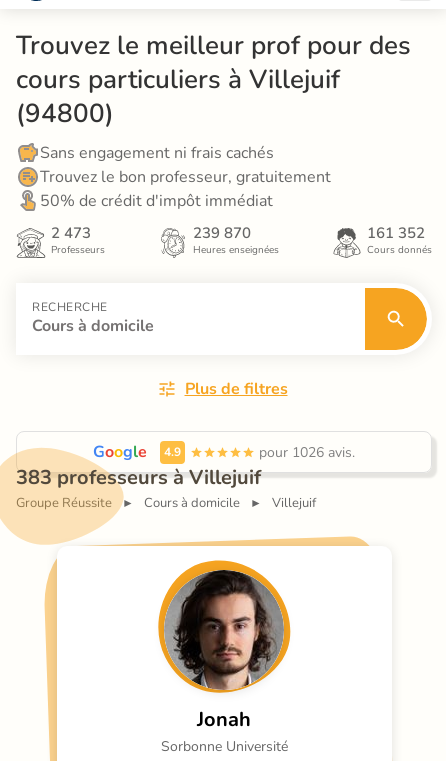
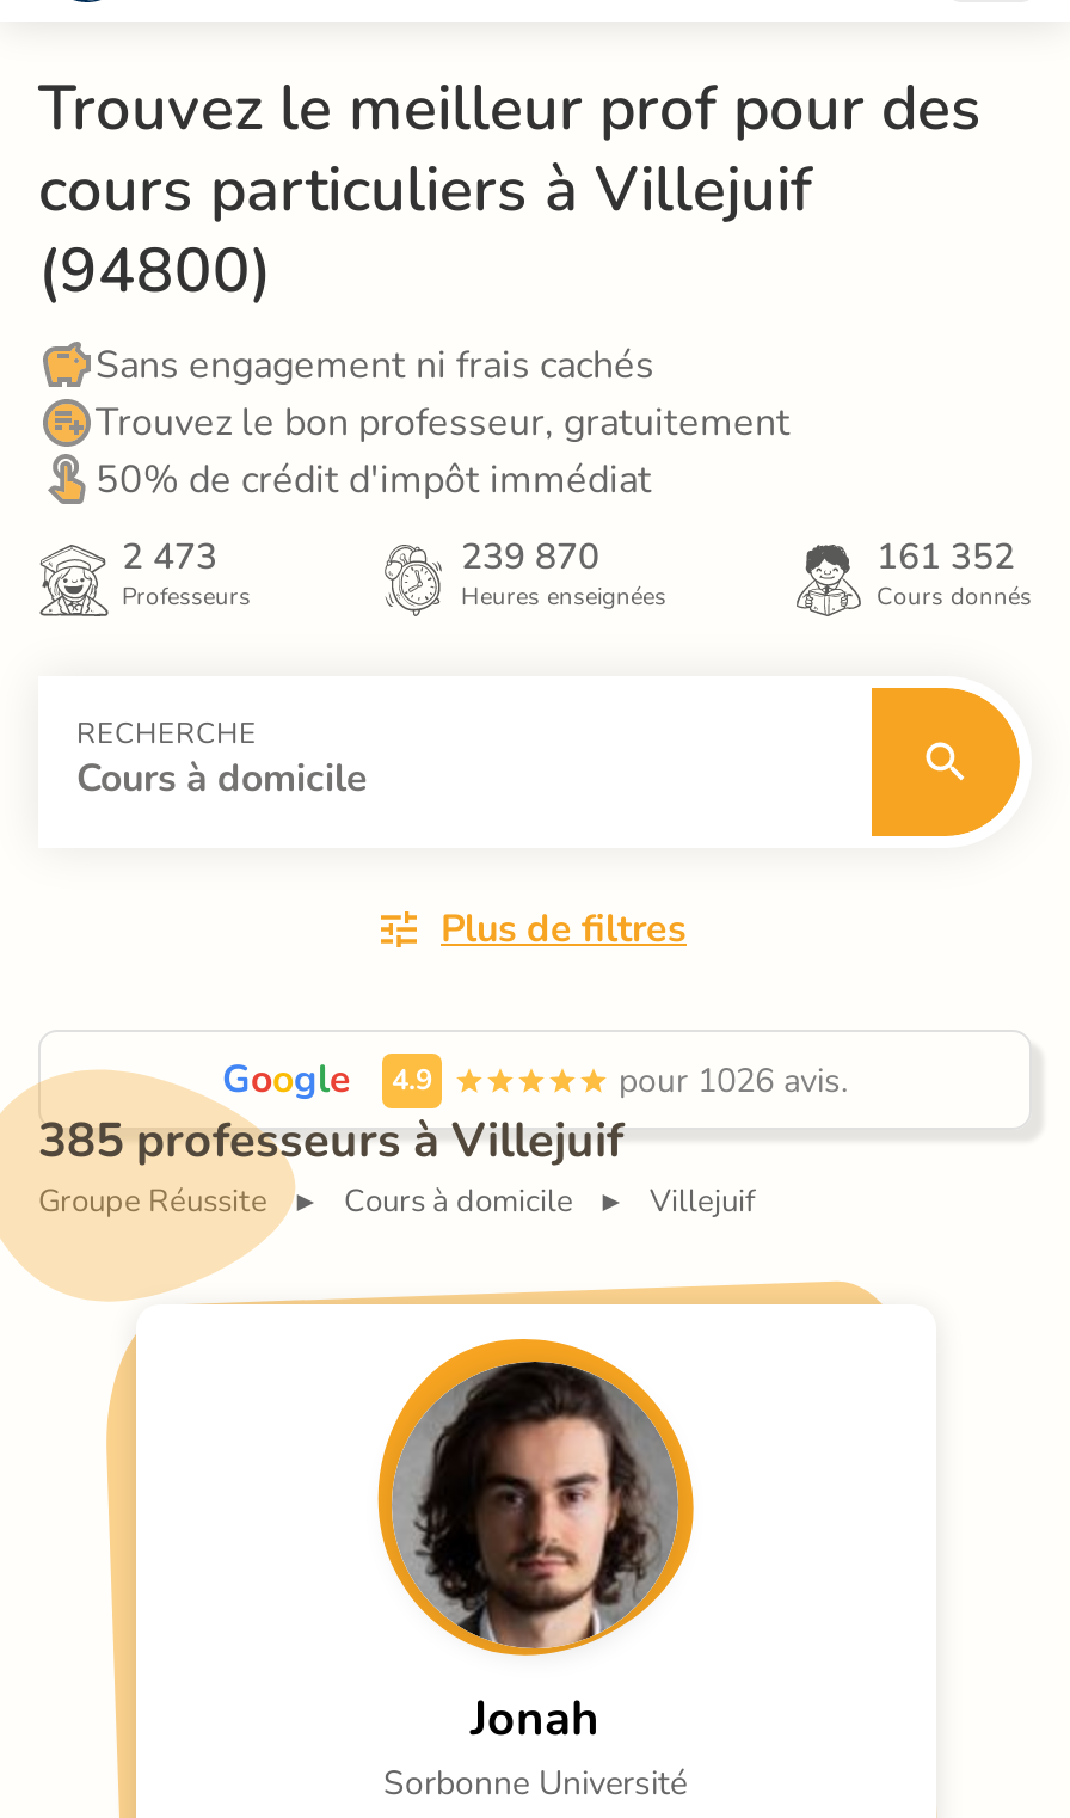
- 383 professeurs à Villejuif
+ 385 professeurs à Villejuif
